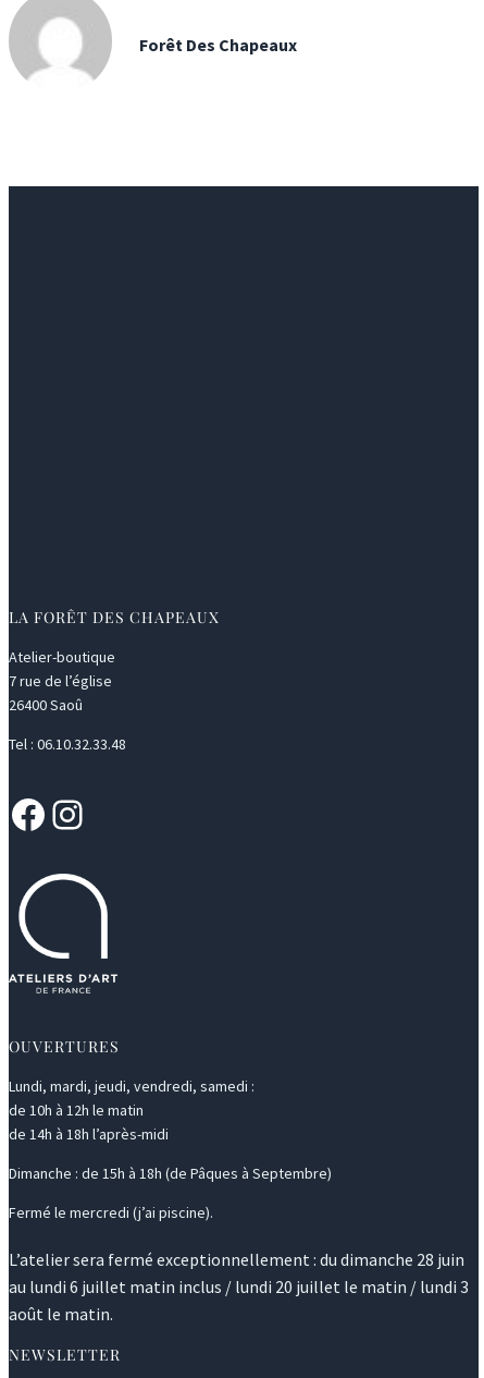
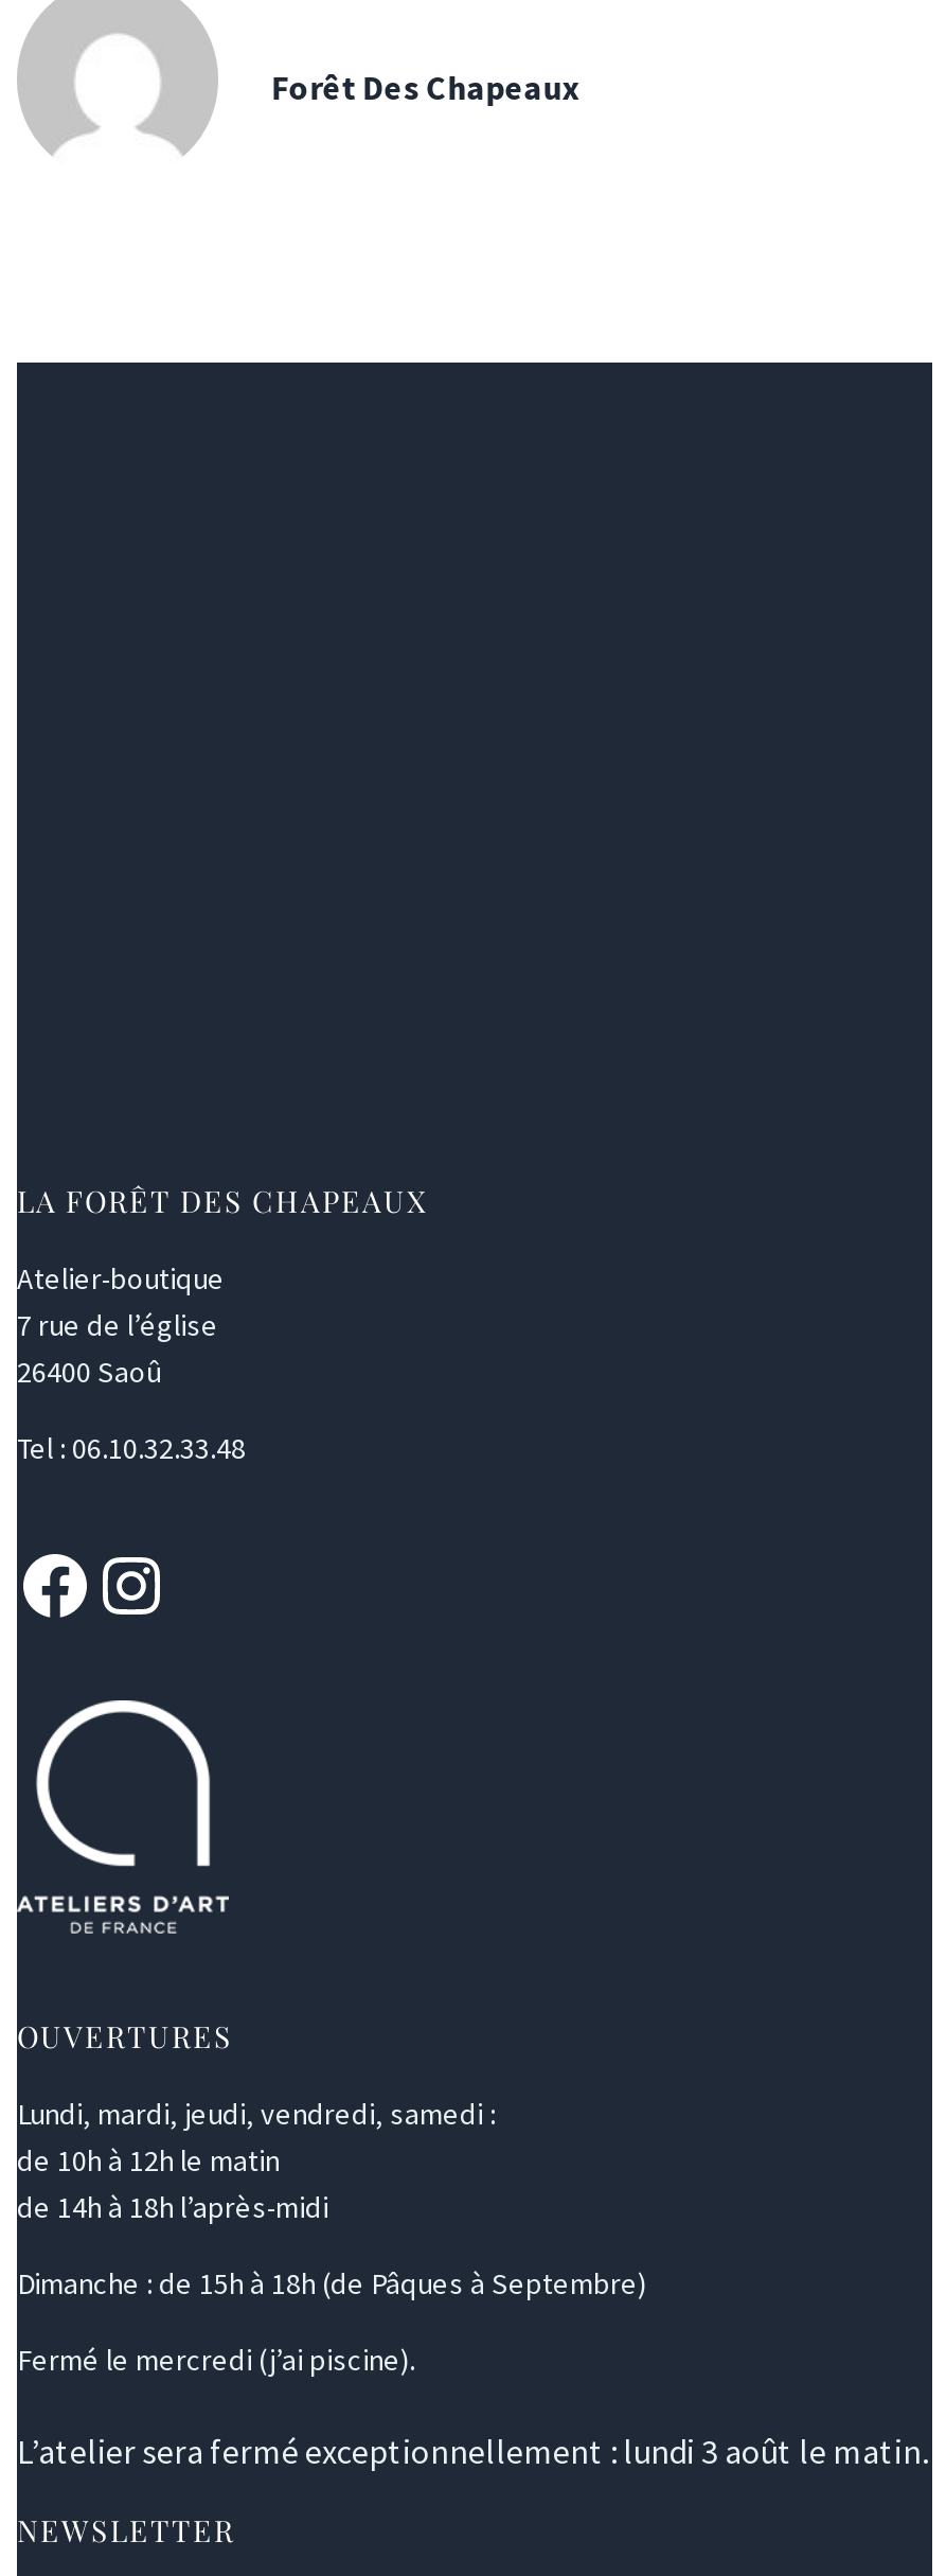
- L’atelier sera fermé exceptionnellement : du dimanche 28 juin
- au lundi 6 juillet matin inclus / lundi 20 juillet le matin / lundi 3
- août le matin.
+ L’atelier sera fermé exceptionnellement : lundi 3 août le matin.
